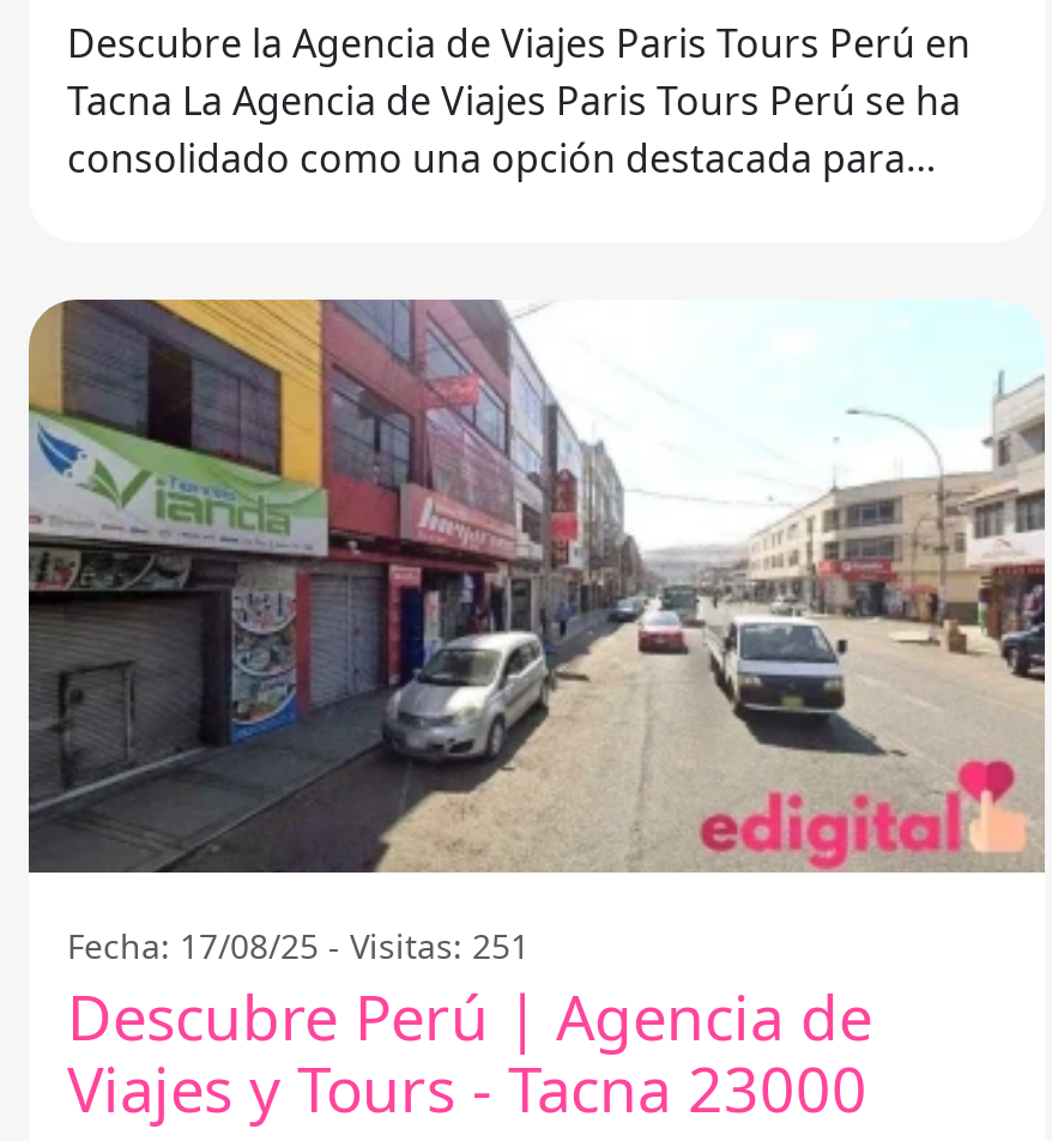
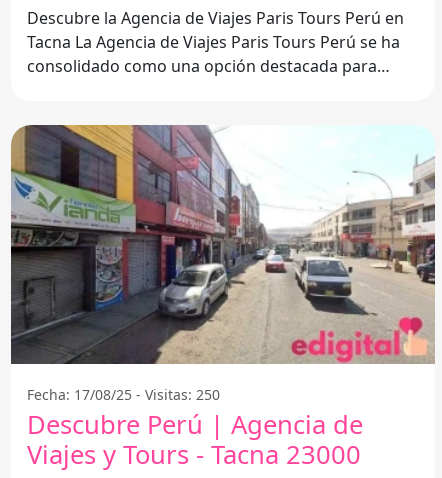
- Fecha: 17/08/25 - Visitas: 251
+ Fecha: 17/08/25 - Visitas: 250
